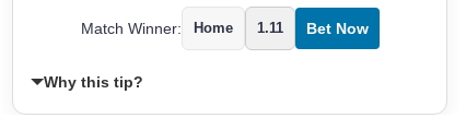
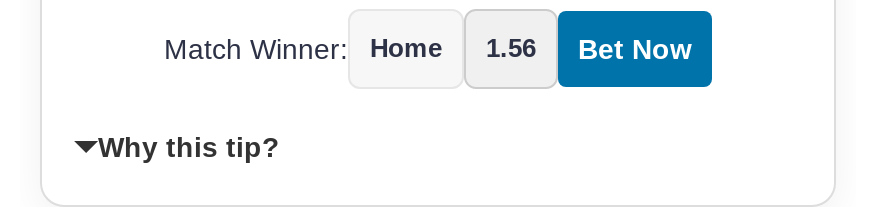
- Match Winner: Home 1.11 Bet Now
+ Match Winner: Home 1.56 Bet Now
